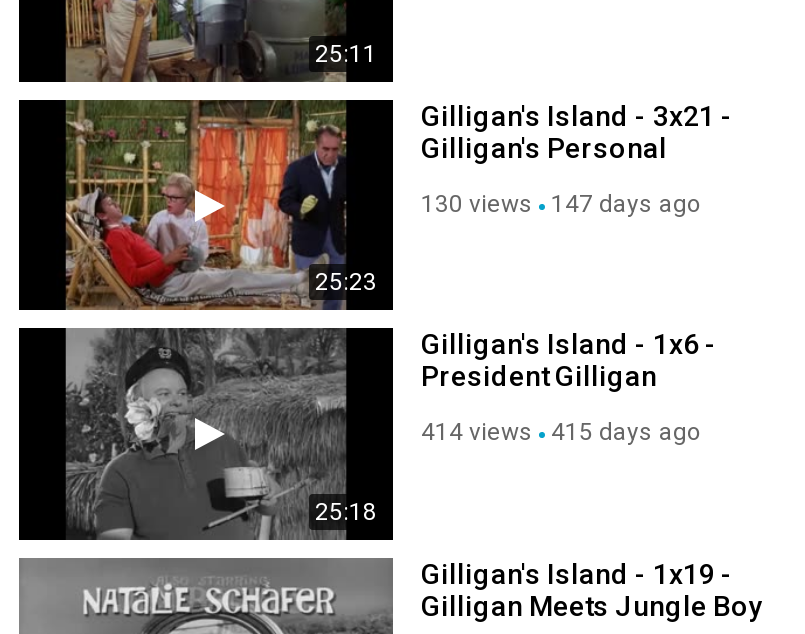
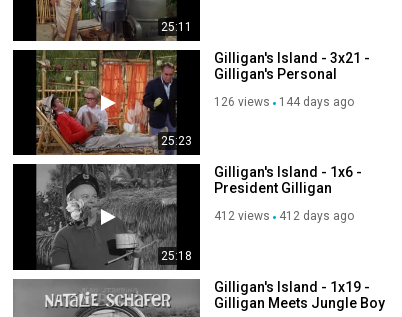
- 130 views
+ 126 views

- 147 days ago
+ 144 days ago

- 414 views
+ 412 views

- 415 days ago
+ 412 days ago
